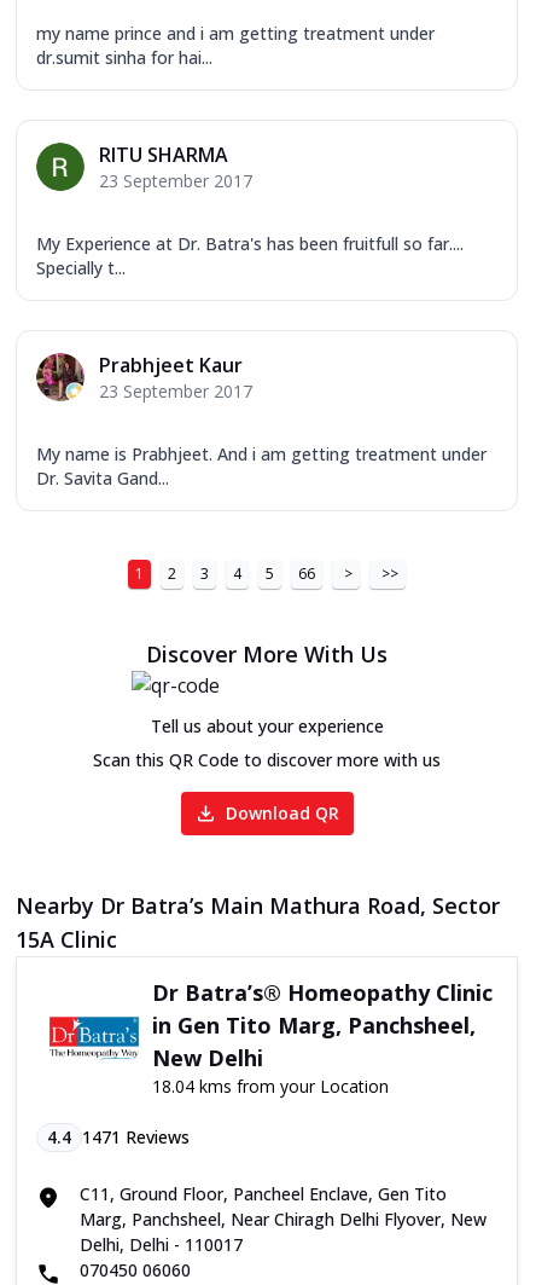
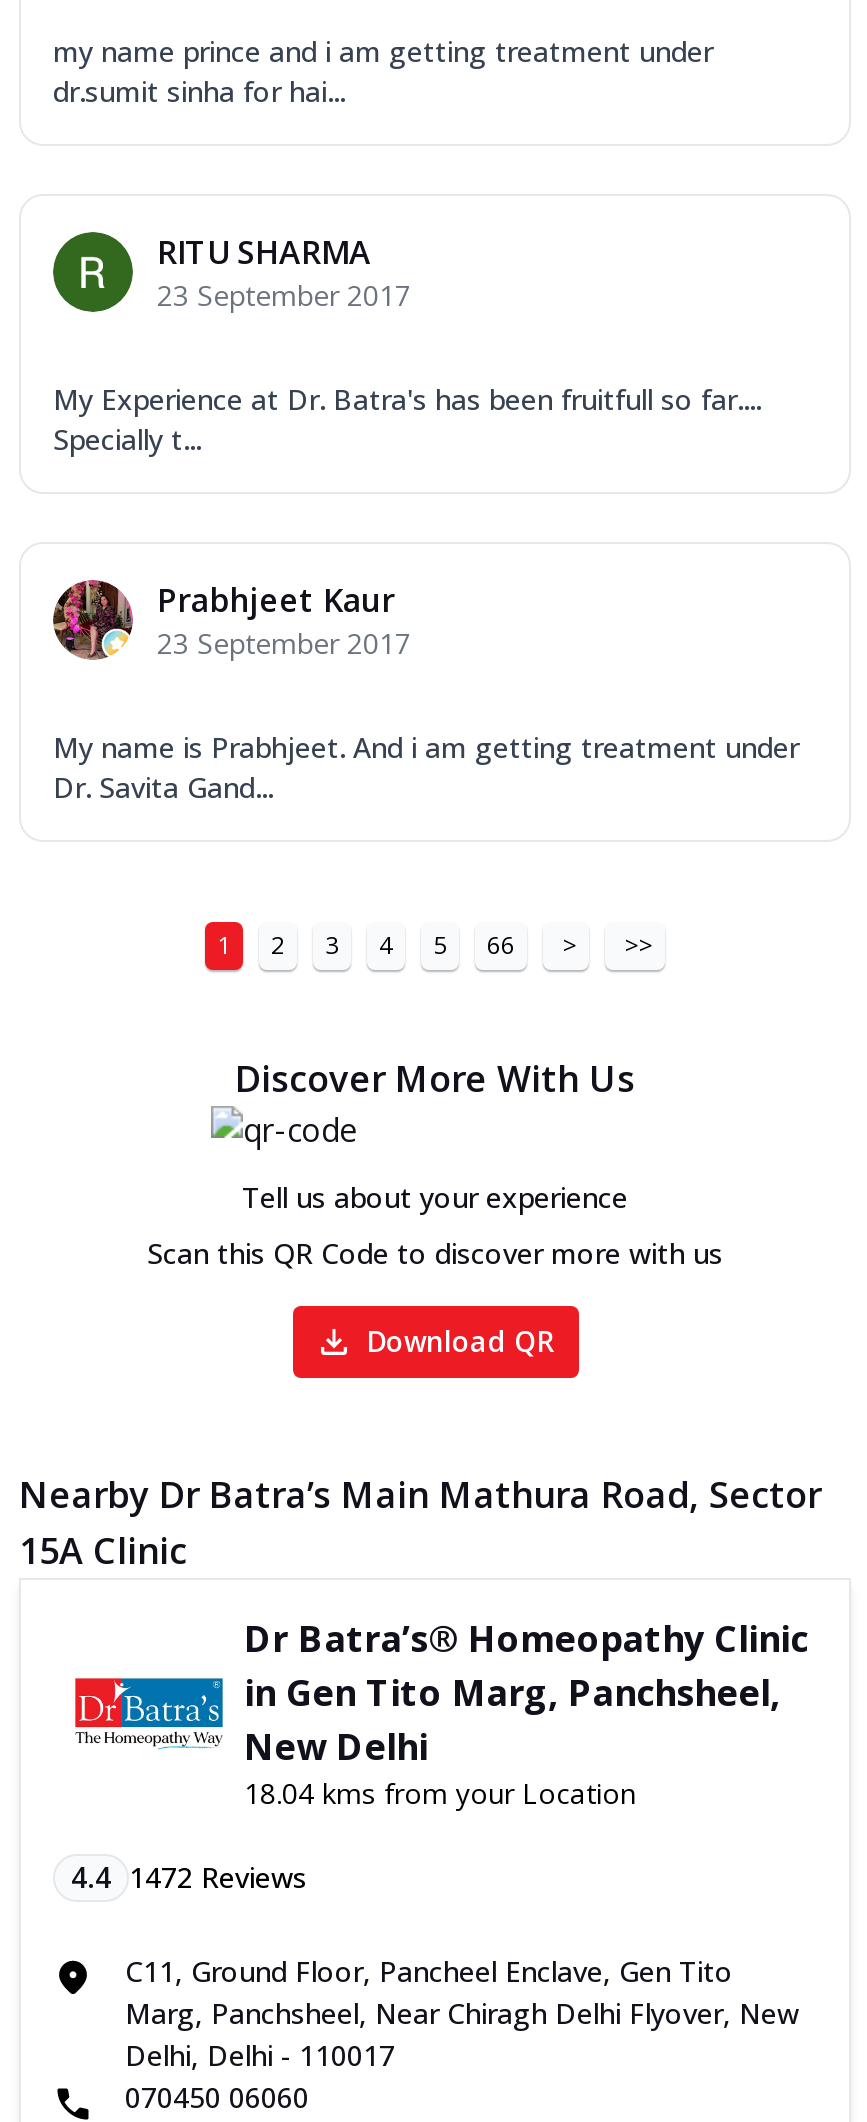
- 4.4 1471 Reviews
+ 4.4 1472 Reviews
